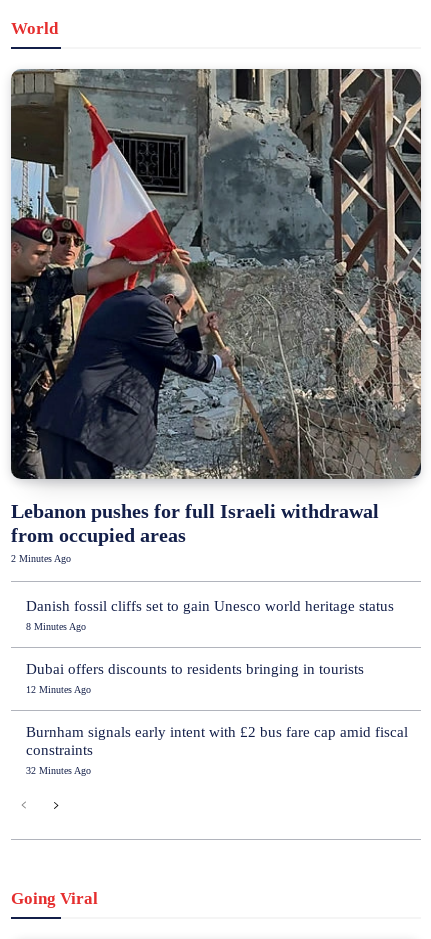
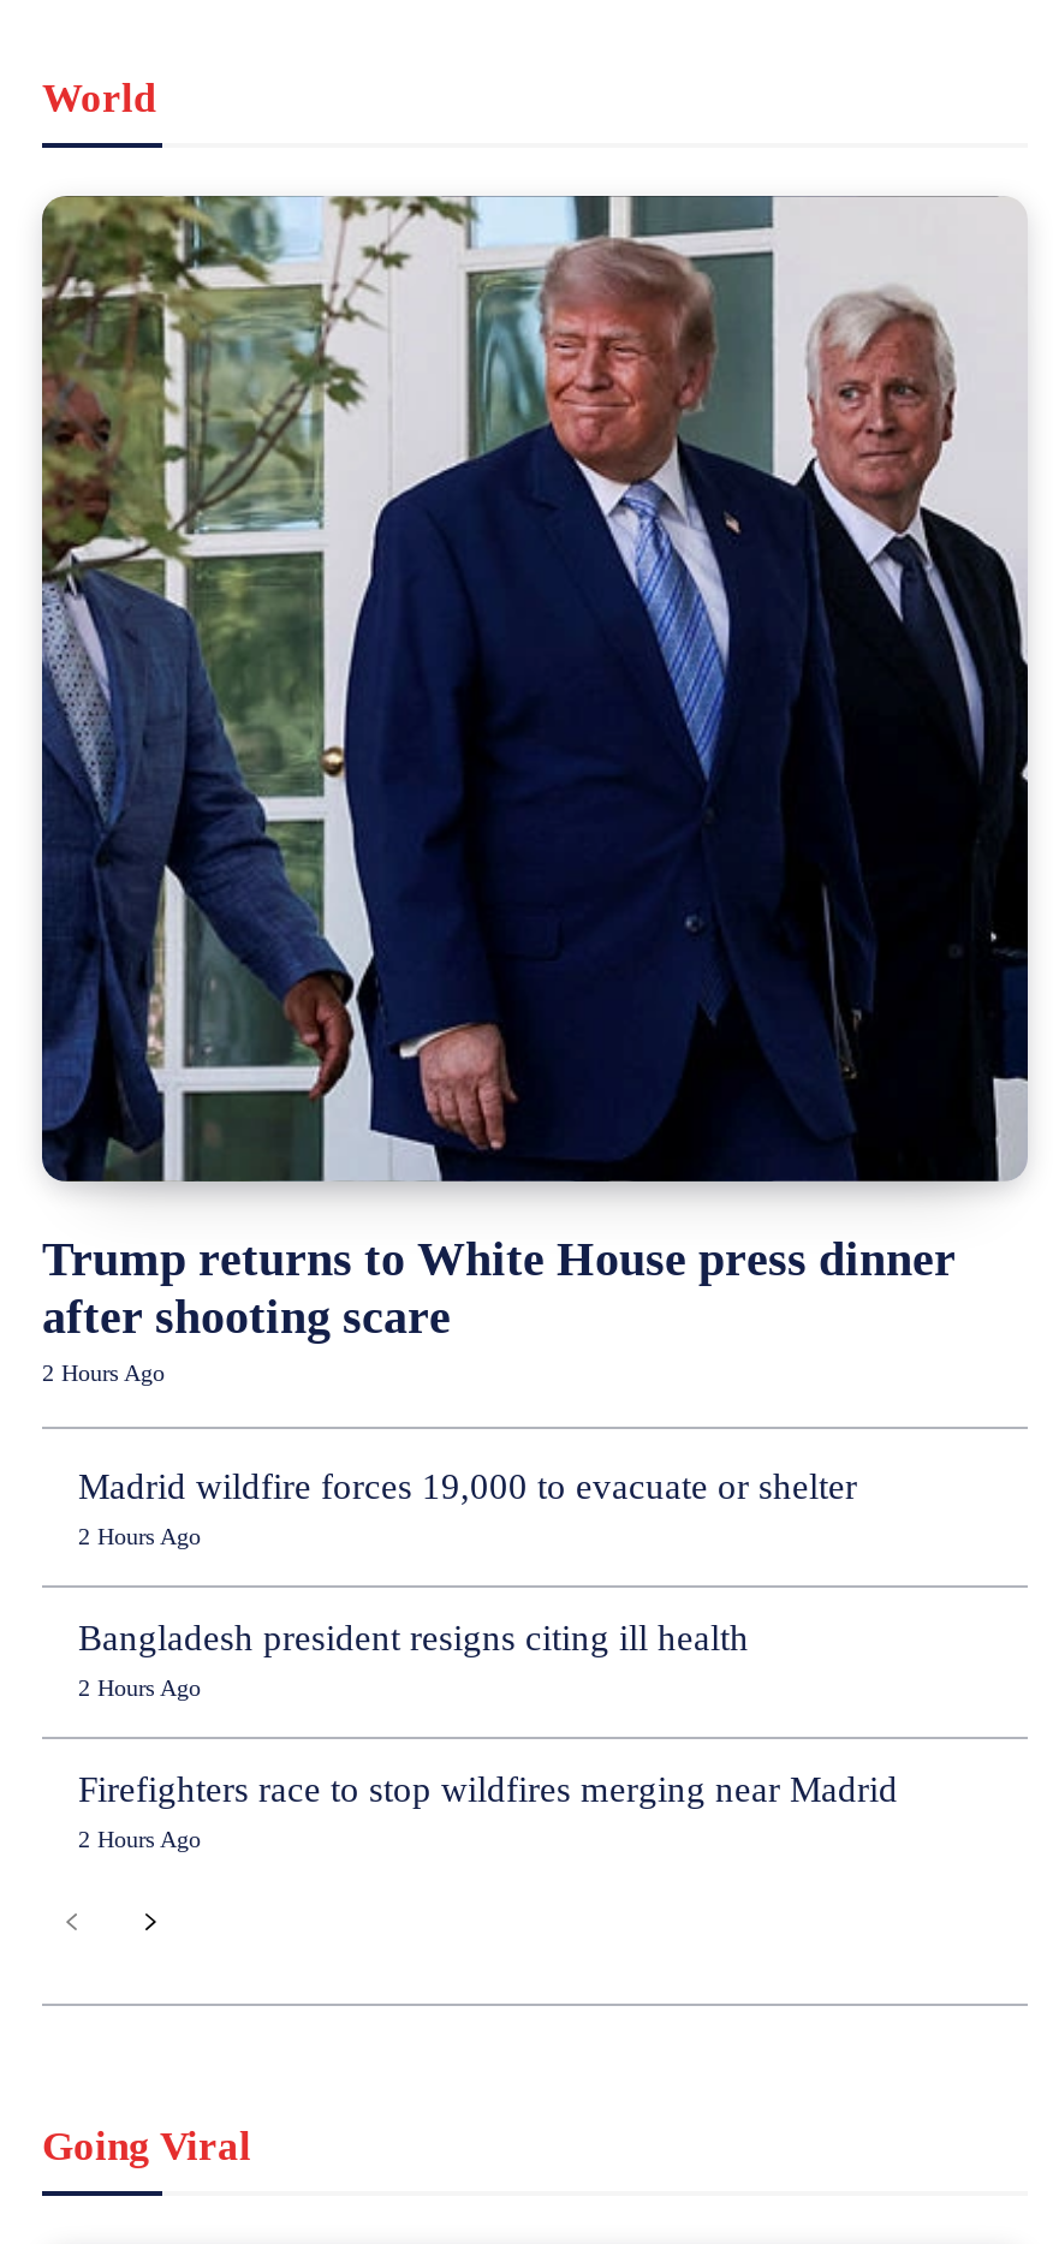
- [image]
- Lebanon pushes for full Israeli withdrawal
- from occupied areas
- 2 Minutes Ago
+ [image]
+ Trump returns to White House press dinner
+ after shooting scare
+ 2 Hours Ago

- Danish fossil cliffs set to gain Unesco world heritage status
- 8 Minutes Ago
+ Madrid wildfire forces 19,000 to evacuate or shelter
+ 2 Hours Ago

- Dubai offers discounts to residents bringing in tourists
- 12 Minutes Ago
+ Bangladesh president resigns citing ill health
+ 2 Hours Ago

- Burnham signals early intent with £2 bus fare cap amid fiscal
- constraints
- 32 Minutes Ago
+ Firefighters race to stop wildfires merging near Madrid
+ 2 Hours Ago
